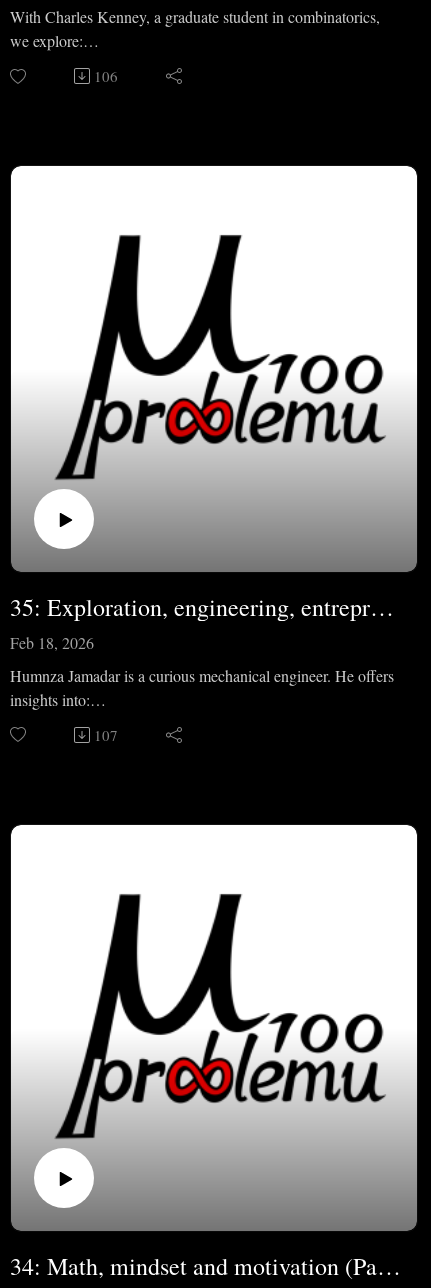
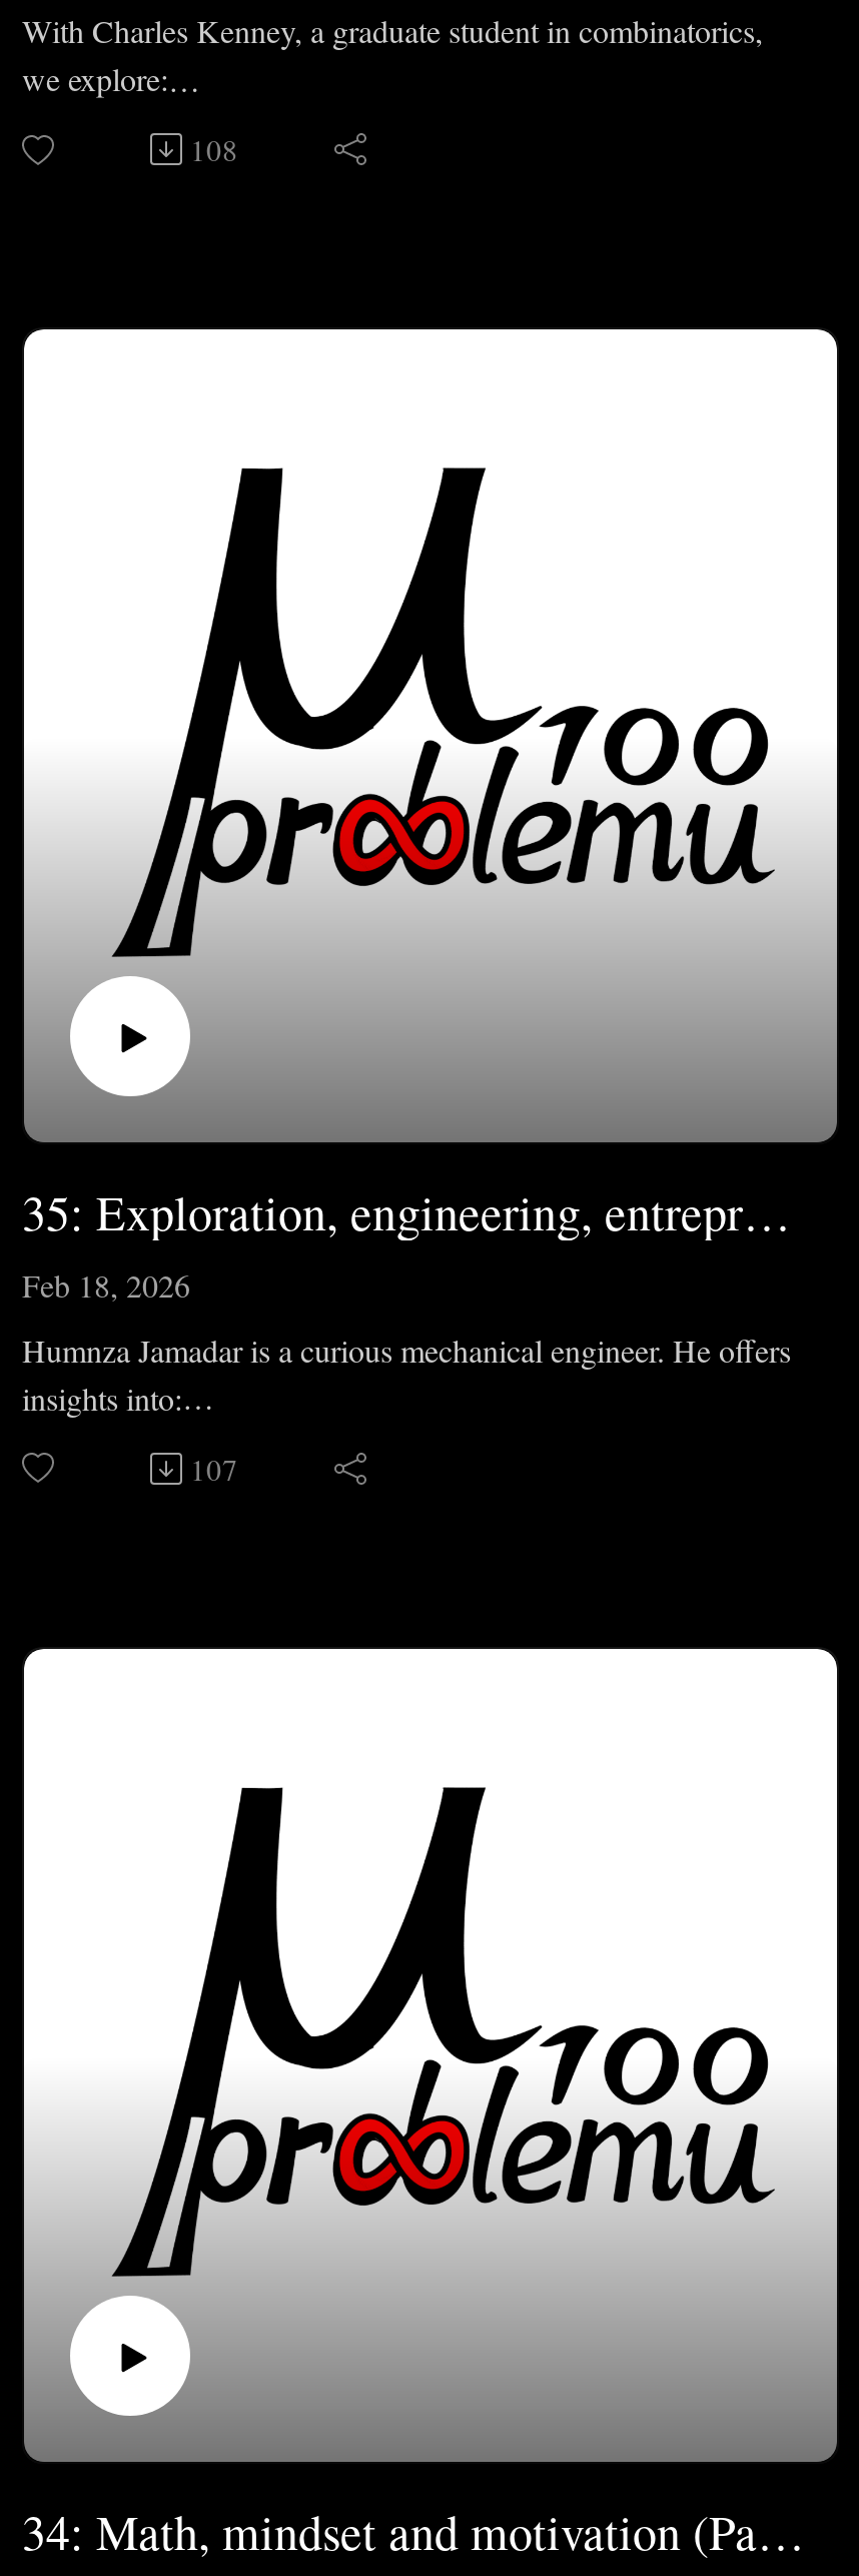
- 106
+ 108
